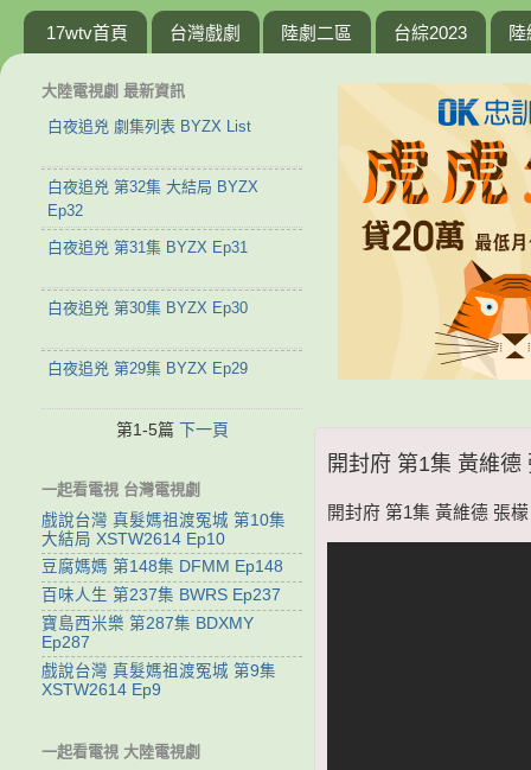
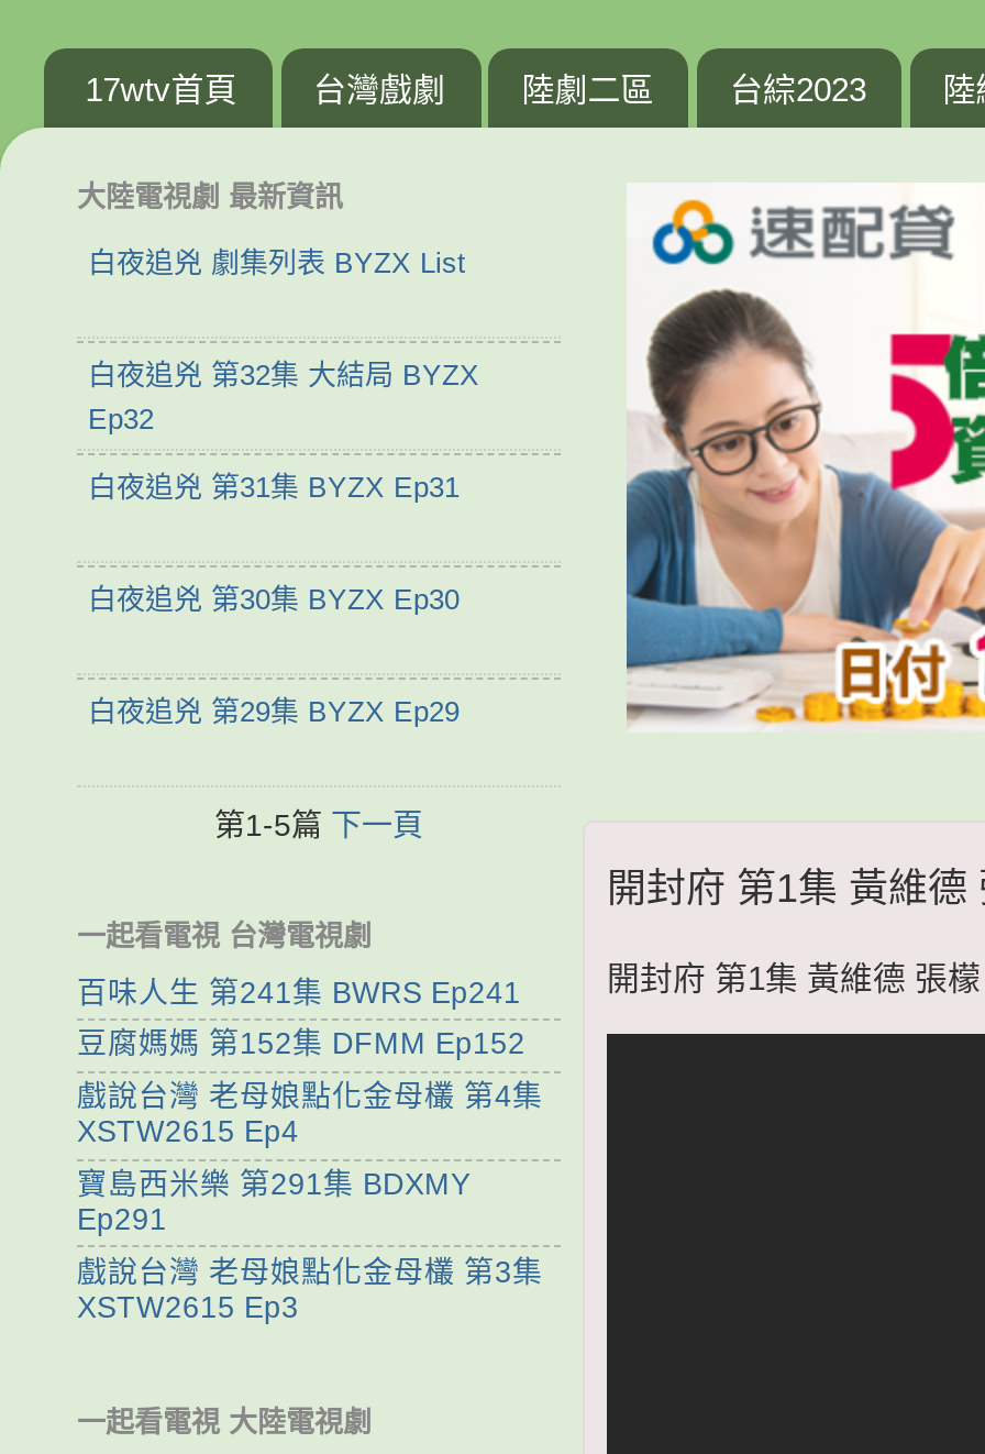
- [image]
+ [image]

- 戲說台灣 真髮媽祖渡冤城 第10集
- 大結局 XSTW2614 Ep10
+ 百味人生 第241集 BWRS Ep241

- 豆腐媽媽 第148集 DFMM Ep148
+ 豆腐媽媽 第152集 DFMM Ep152

- 百味人生 第237集 BWRS Ep237
+ 戲說台灣 老母娘點化金母欉 第4集
+ XSTW2615 Ep4

- 寶島西米樂 第287集 BDXMY
- Ep287
+ 寶島西米樂 第291集 BDXMY
+ Ep291

- 戲說台灣 真髮媽祖渡冤城 第9集
- XSTW2614 Ep9
+ 戲說台灣 老母娘點化金母欉 第3集
+ XSTW2615 Ep3
